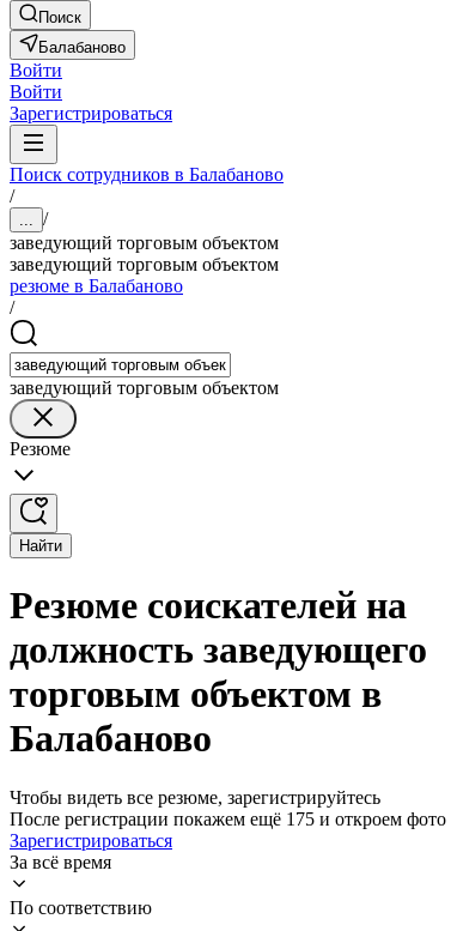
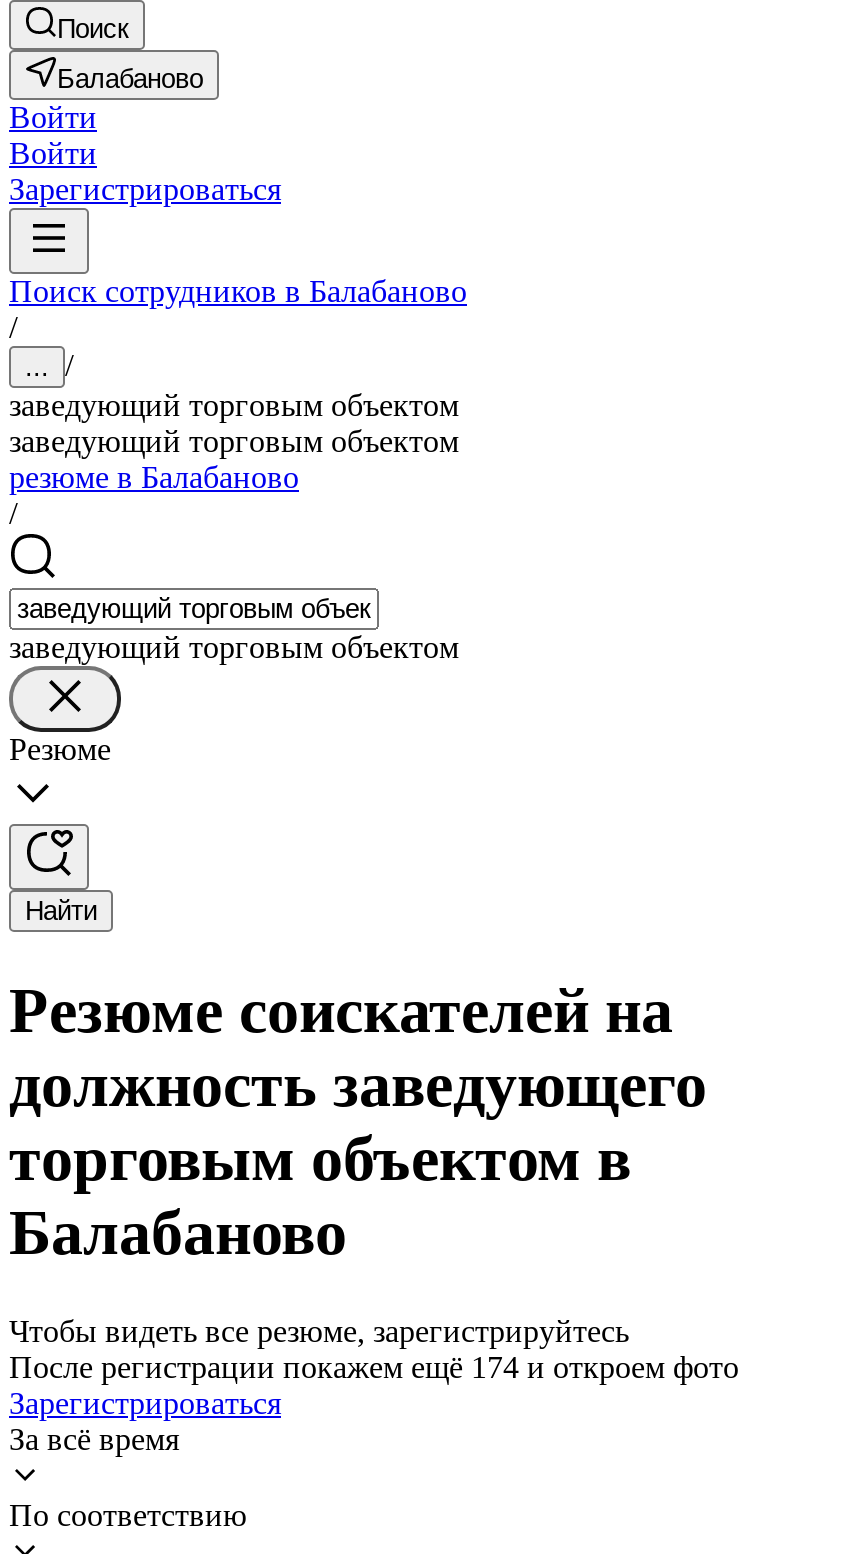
- После регистрации покажем ещё 175 и откроем фото
+ После регистрации покажем ещё 174 и откроем фото
